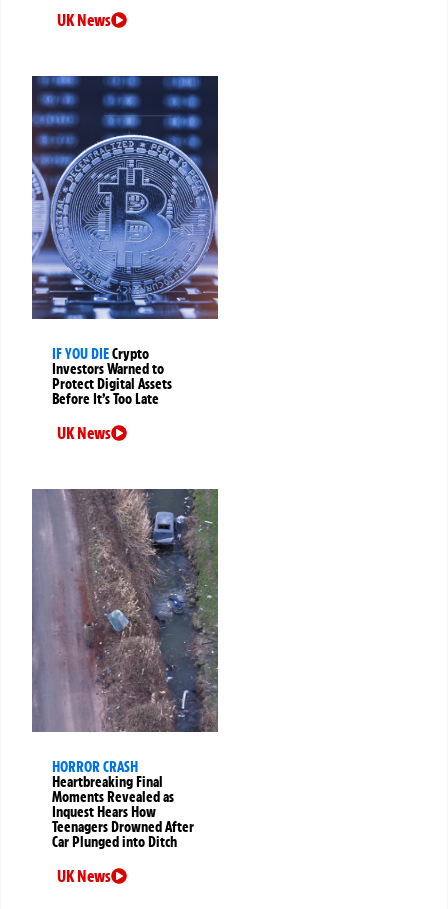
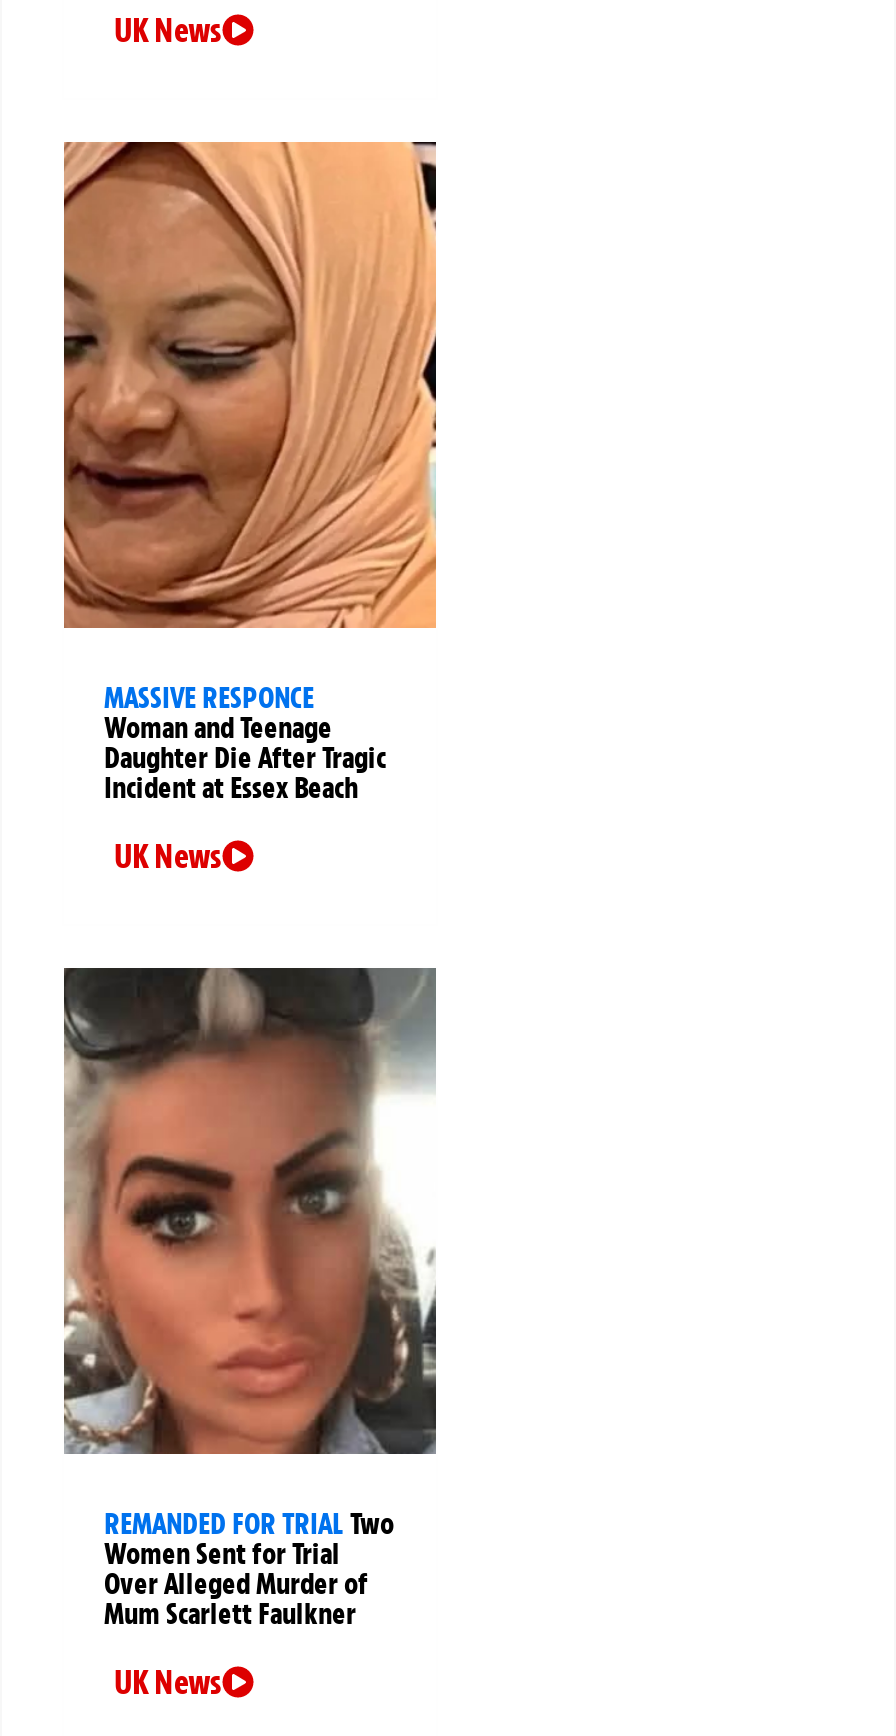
- [image]
- IF YOU DIE Crypto
- Investors Warned to
- Protect Digital Assets
- Before It’s Too Late
+ [image]
+ MASSIVE RESPONCE
+ Woman and Teenage
+ Daughter Die After Tragic
+ Incident at Essex Beach

- [image]
- HORROR CRASH
- Heartbreaking Final
- Moments Revealed as
- Inquest Hears How
- Teenagers Drowned After
- Car Plunged into Ditch
+ [image]
+ REMANDED FOR TRIAL Two
+ Women Sent for Trial
+ Over Alleged Murder of
+ Mum Scarlett Faulkner
